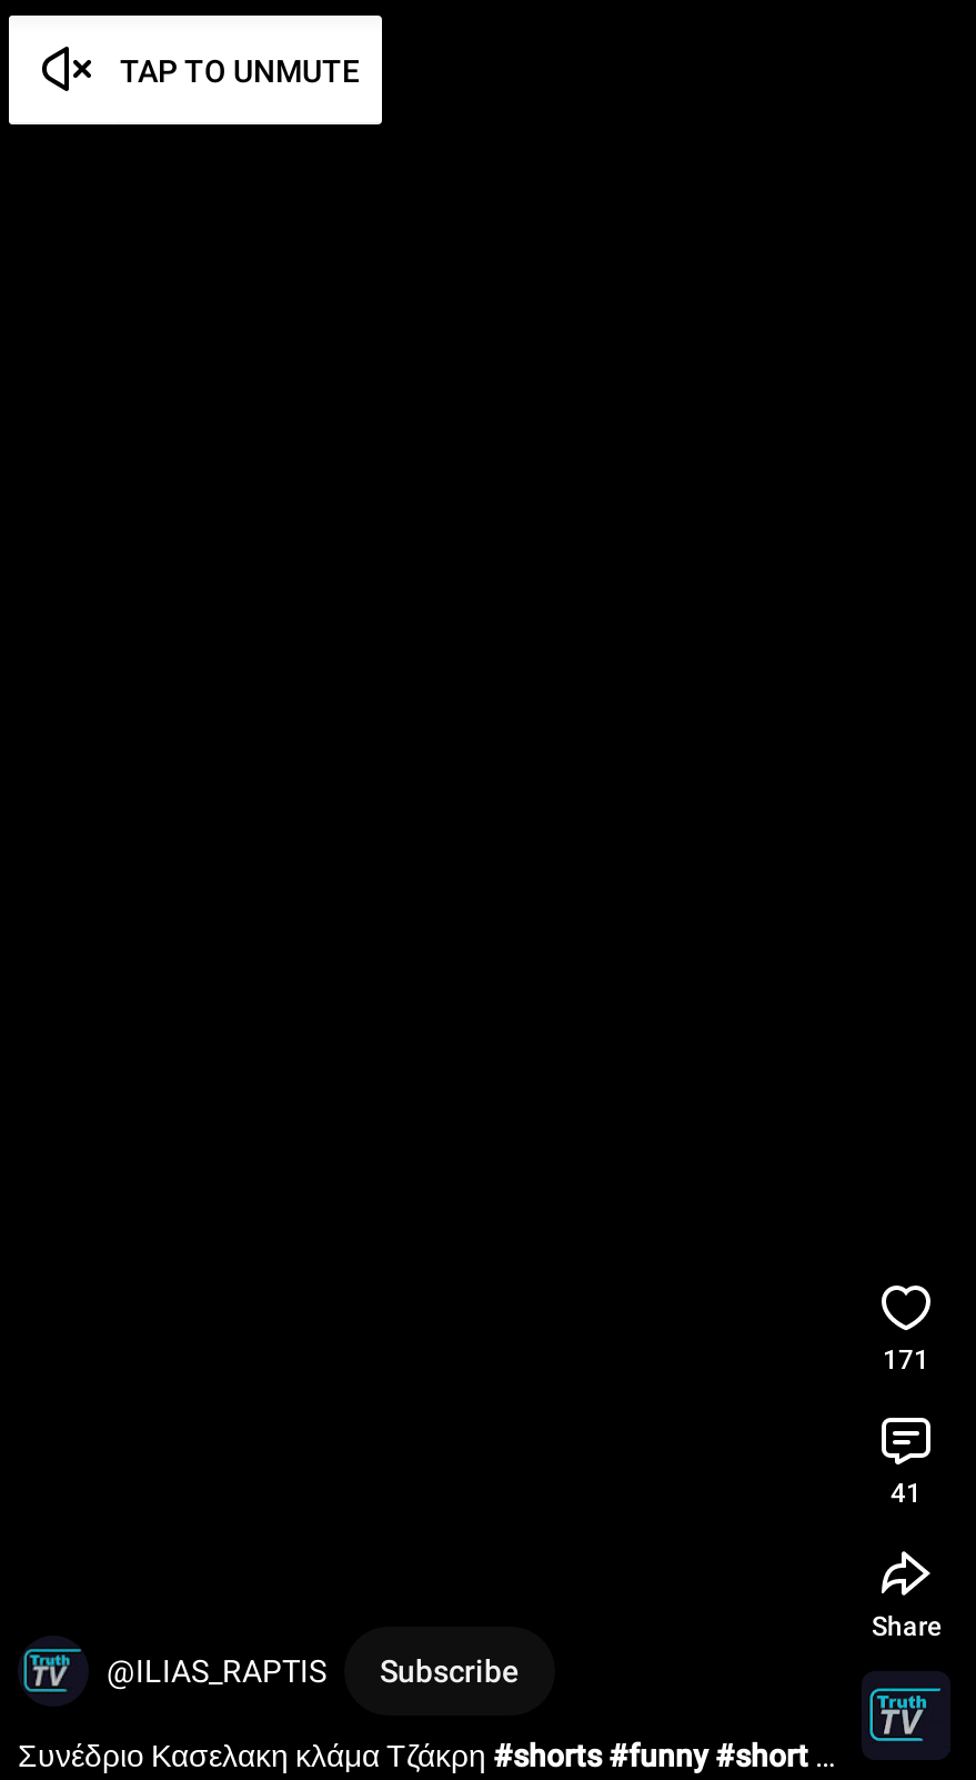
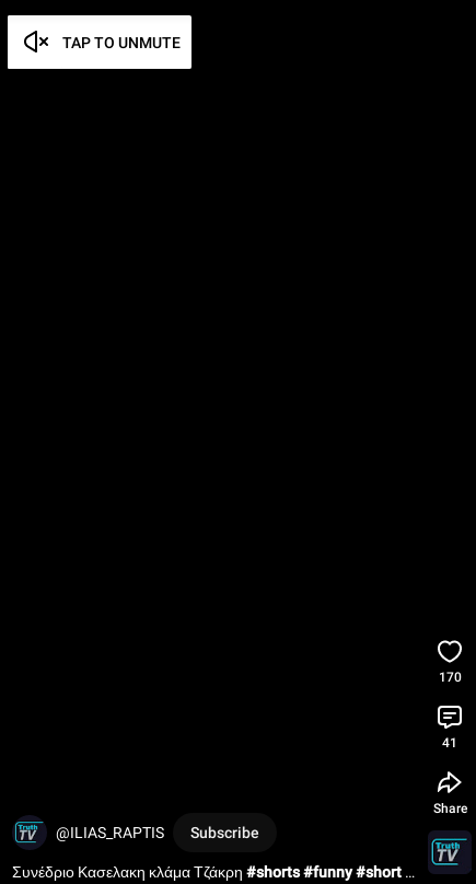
- 171
+ 170
